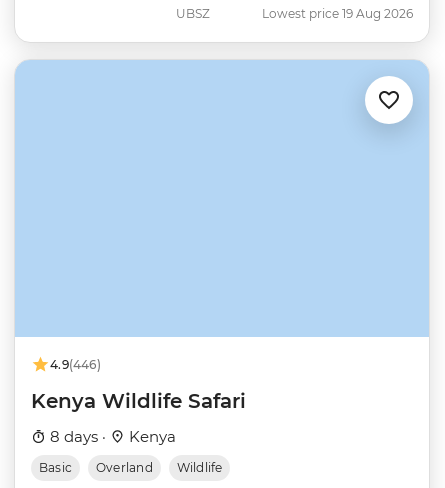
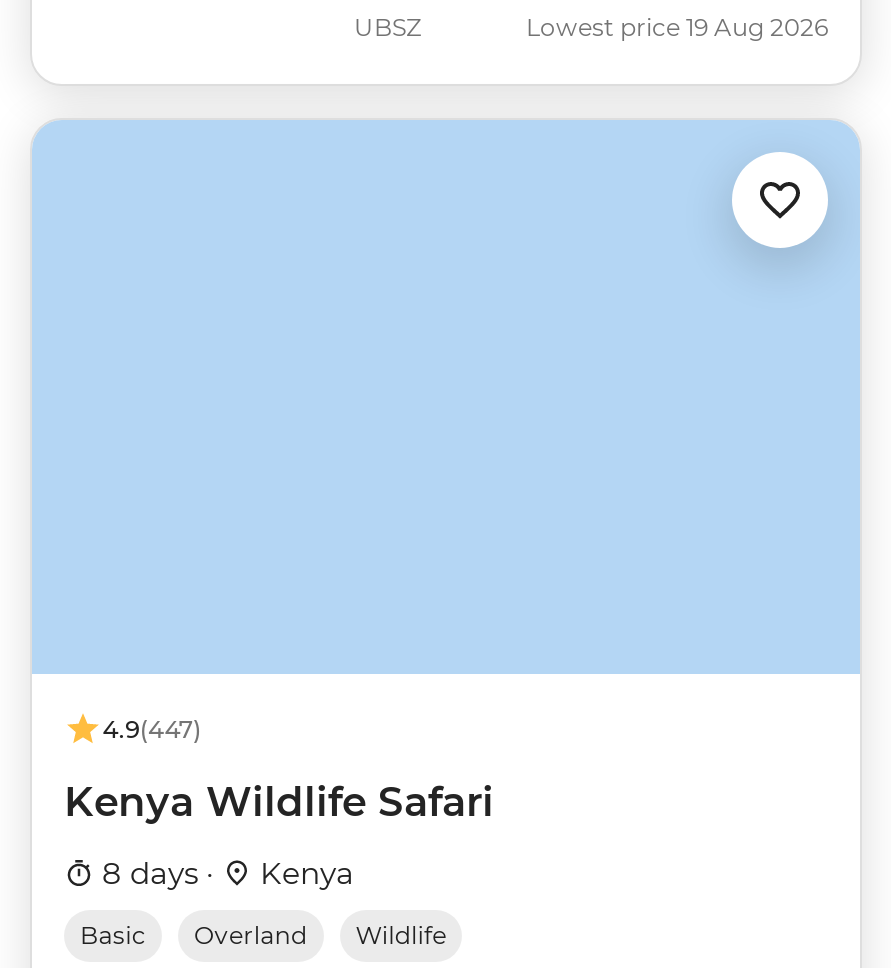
- 4.9(446)
+ 4.9(447)
